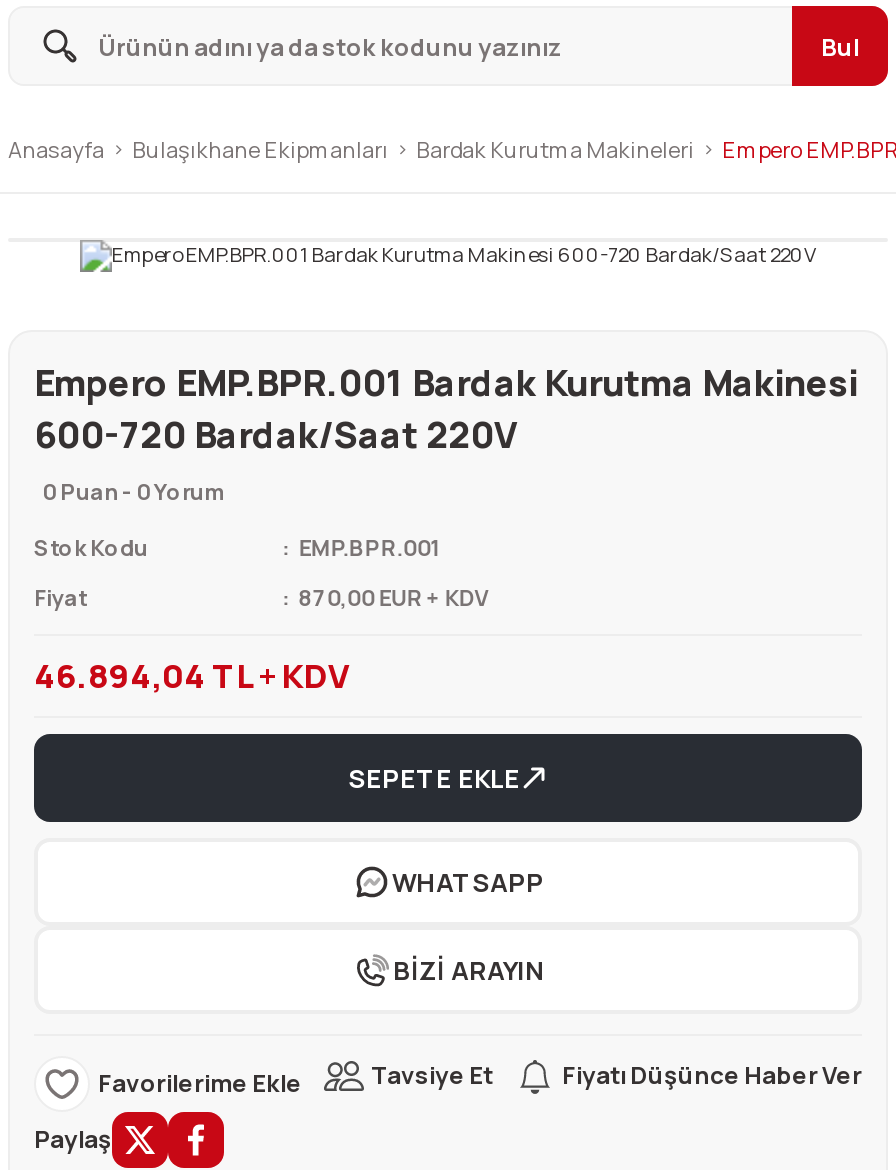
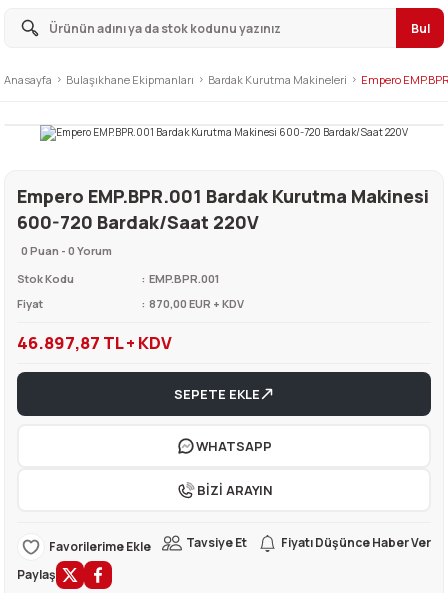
- 46.894,04 TL + KDV
+ 46.897,87 TL + KDV
